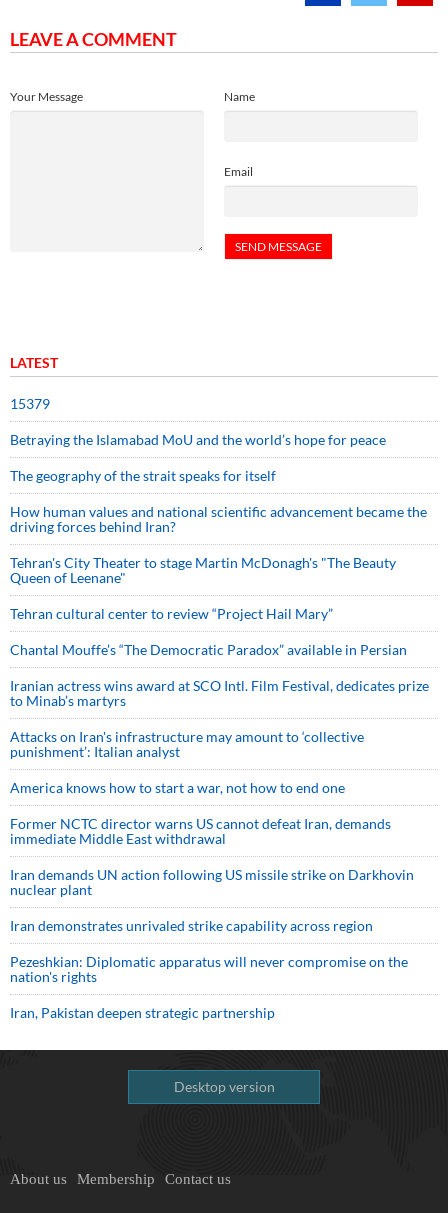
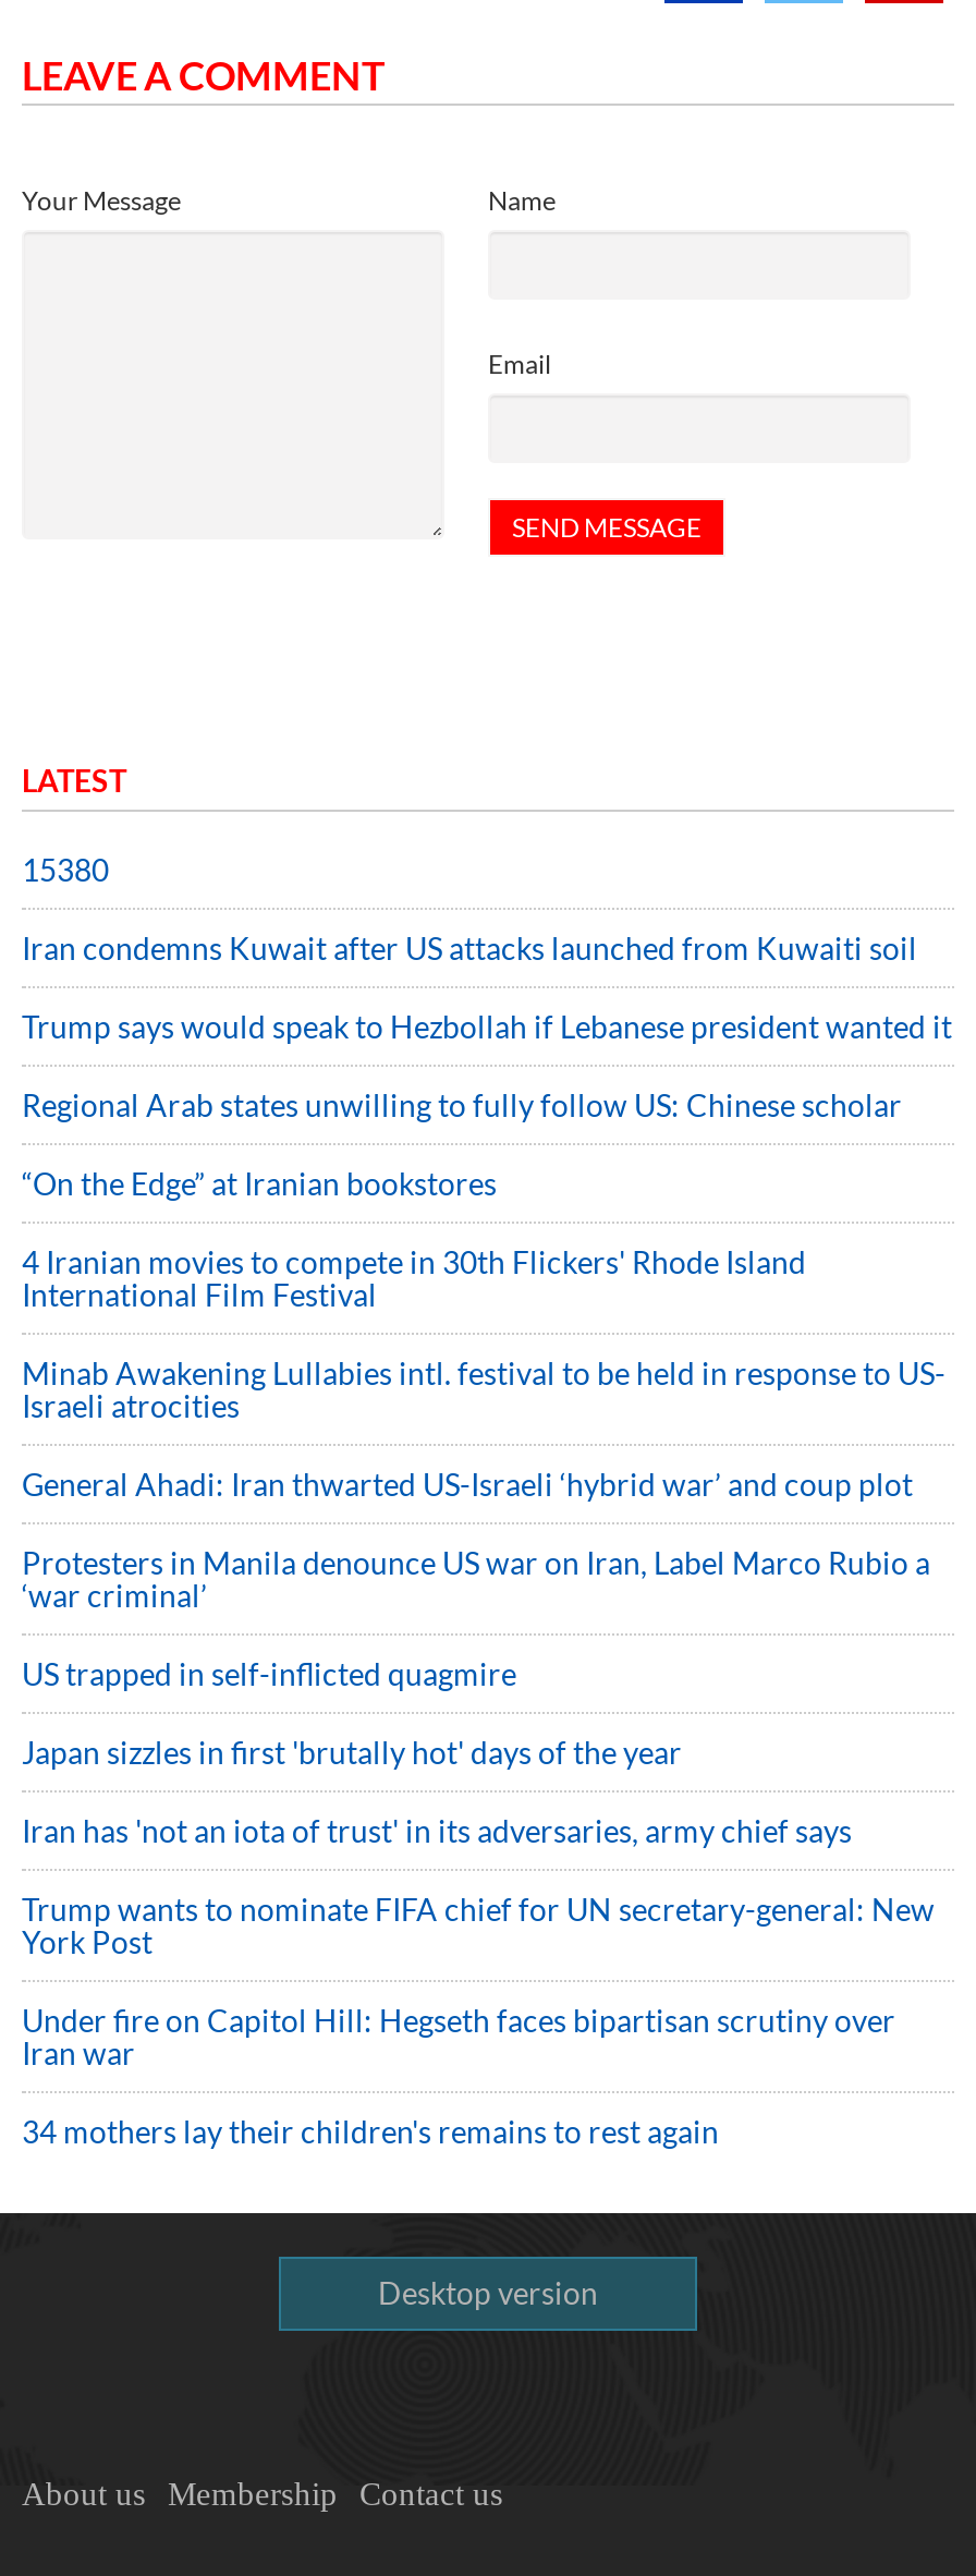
- 15379
+ 15380

- Betraying the Islamabad MoU and the world’s hope for peace
+ Iran condemns Kuwait after US attacks launched from Kuwaiti soil

- The geography of the strait speaks for itself
+ Trump says would speak to Hezbollah if Lebanese president wanted it

- How human values and national scientific advancement became the
- driving forces behind Iran?
+ Regional Arab states unwilling to fully follow US: Chinese scholar

- Tehran's City Theater to stage Martin McDonagh's "The Beauty
- Queen of Leenane"
+ “On the Edge” at Iranian bookstores

- Tehran cultural center to review “Project Hail Mary”
+ 4 Iranian movies to compete in 30th Flickers' Rhode Island
+ International Film Festival

- Chantal Mouffe’s “The Democratic Paradox” available in Persian
+ Minab Awakening Lullabies intl. festival to be held in response to US-
+ Israeli atrocities

- Iranian actress wins award at SCO Intl. Film Festival, dedicates prize
- to Minab’s martyrs
+ General Ahadi: Iran thwarted US-Israeli ‘hybrid war’ and coup plot

- Attacks on Iran's infrastructure may amount to ‘collective
- punishment’: Italian analyst
+ Protesters in Manila denounce US war on Iran, Label Marco Rubio a
+ ‘war criminal’

- America knows how to start a war, not how to end one
+ US trapped in self-inflicted quagmire

- Former NCTC director warns US cannot defeat Iran, demands
- immediate Middle East withdrawal
+ Japan sizzles in first 'brutally hot' days of the year

- Iran demands UN action following US missile strike on Darkhovin
- nuclear plant
+ Iran has 'not an iota of trust' in its adversaries, army chief says

- Iran demonstrates unrivaled strike capability across region
+ Trump wants to nominate FIFA chief for UN secretary-general: New
+ York Post

- Pezeshkian: Diplomatic apparatus will never compromise on the
- nation's rights
+ Under fire on Capitol Hill: Hegseth faces bipartisan scrutiny over
+ Iran war

- Iran, Pakistan deepen strategic partnership
+ 34 mothers lay their children's remains to rest again
